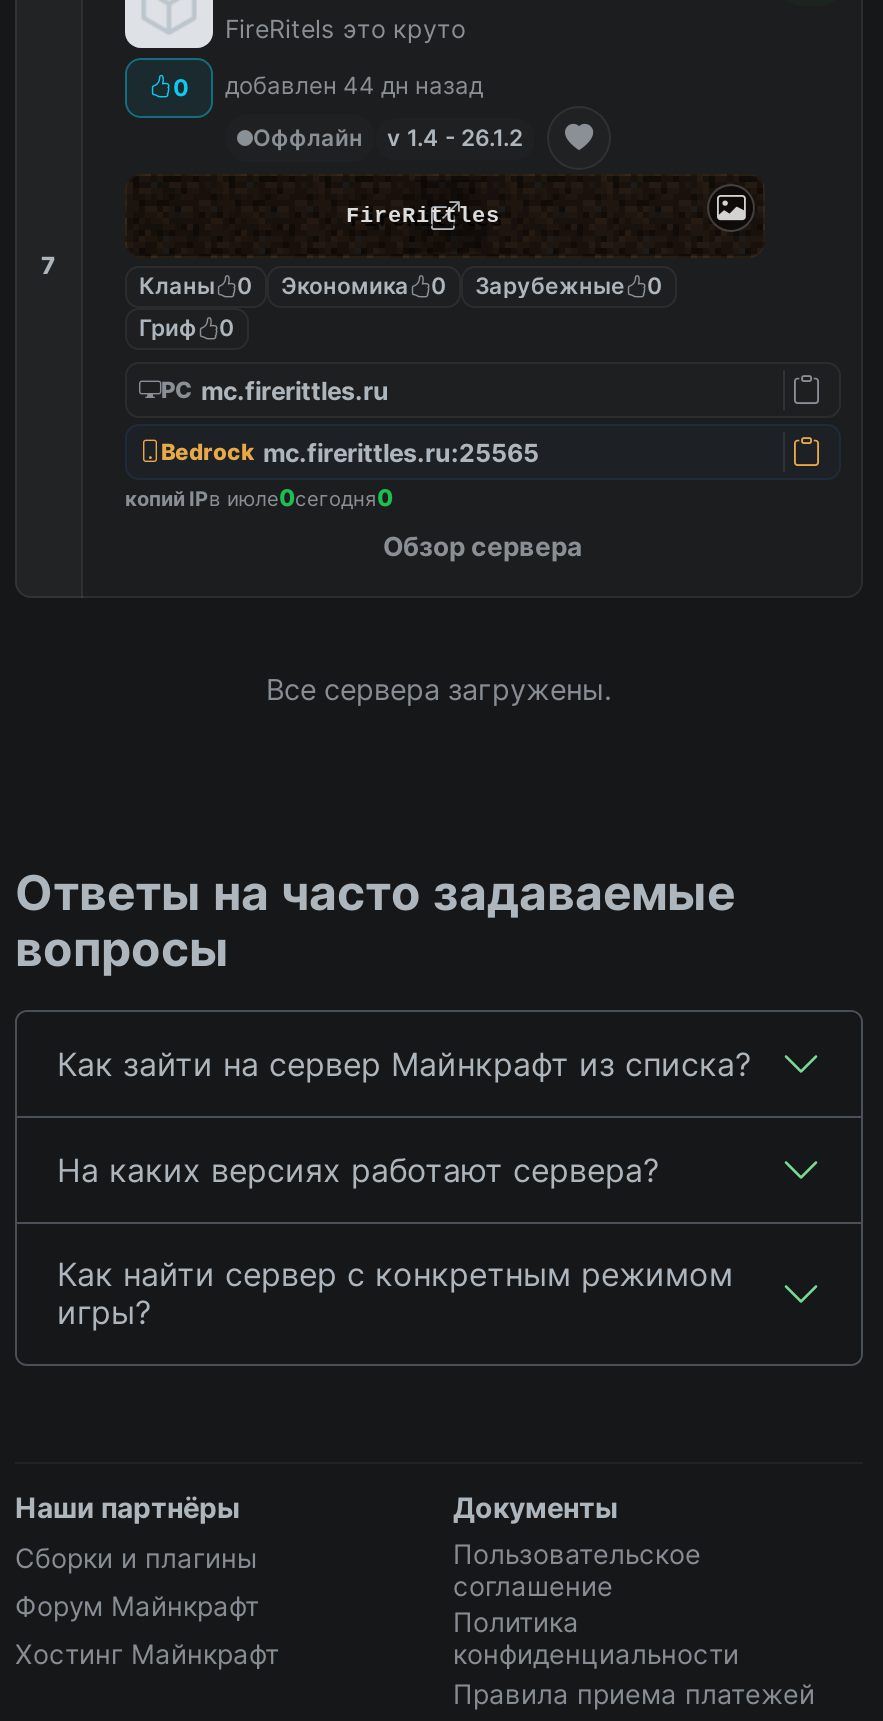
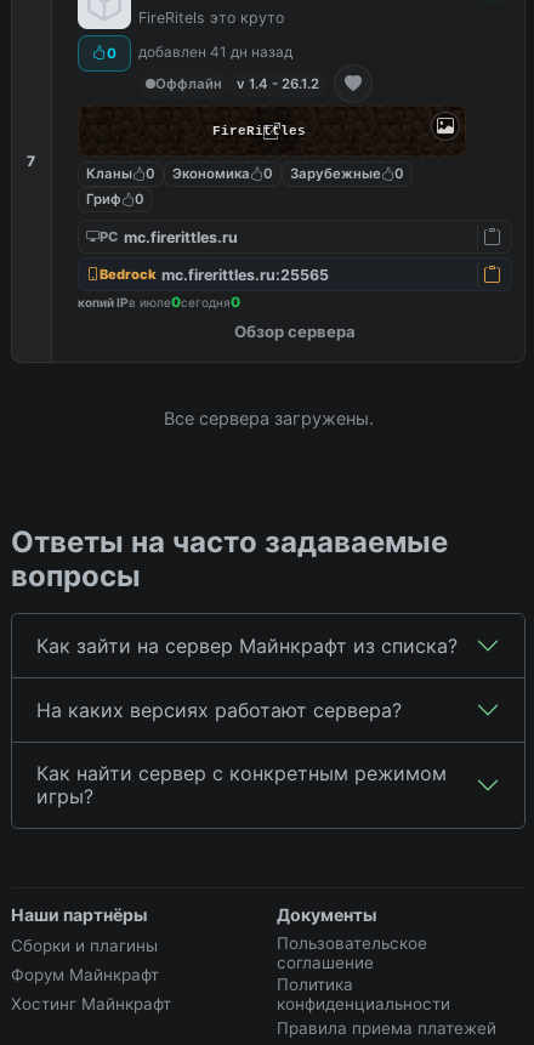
- добавлен 44 дн назад
+ добавлен 41 дн назад
